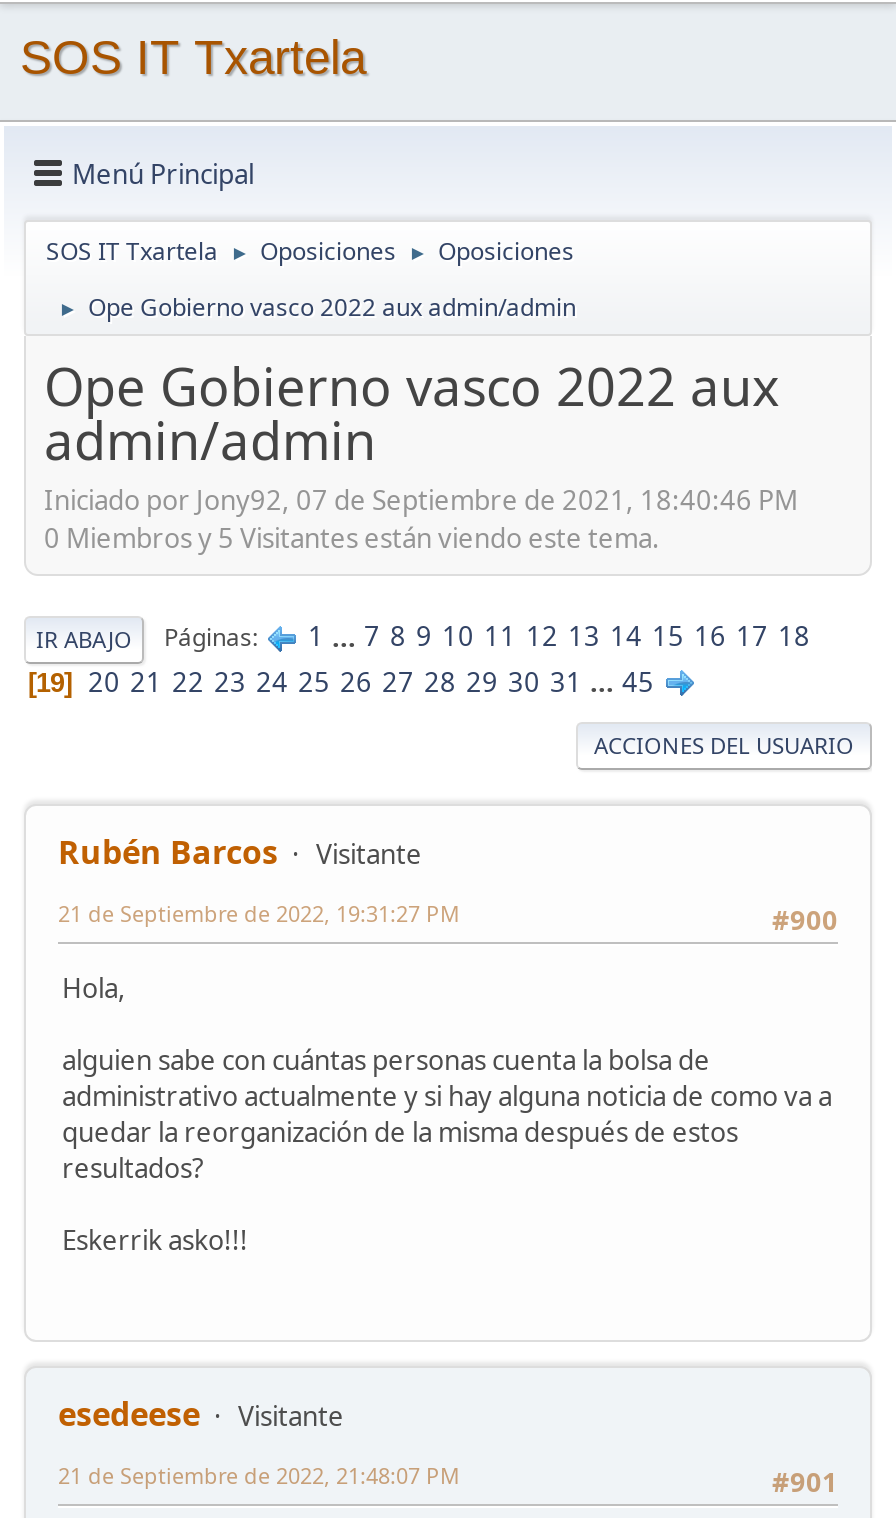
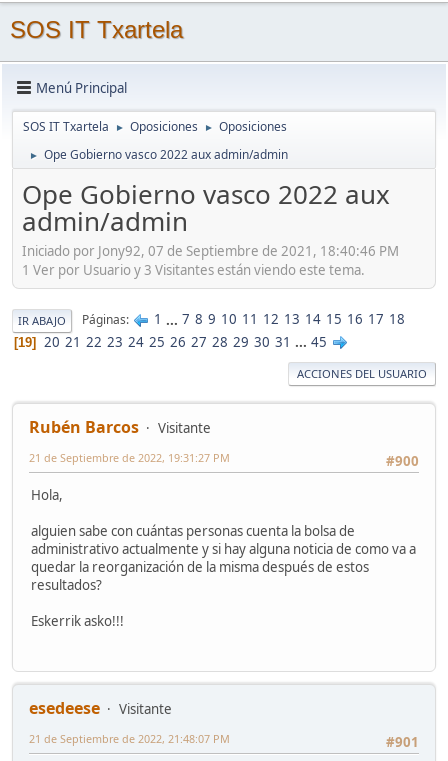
- 0 Miembros y 5 Visitantes están viendo este tema.
+ 1 Ver por Usuario y 3 Visitantes están viendo este tema.
